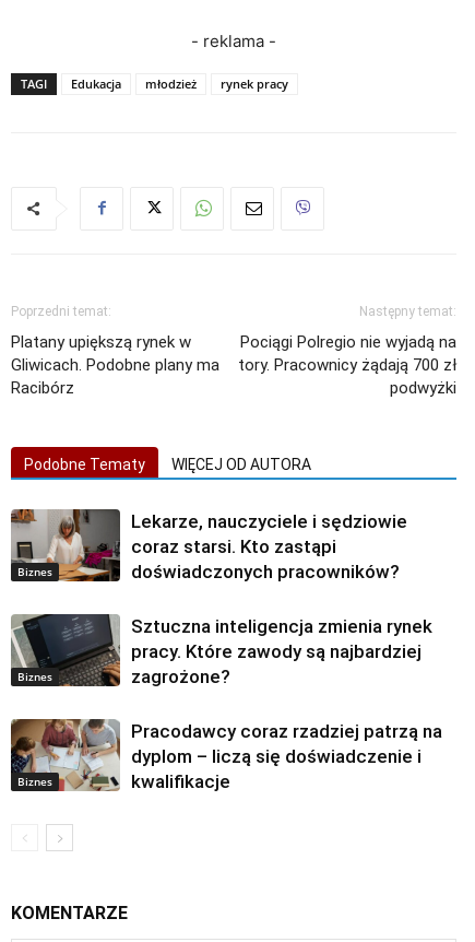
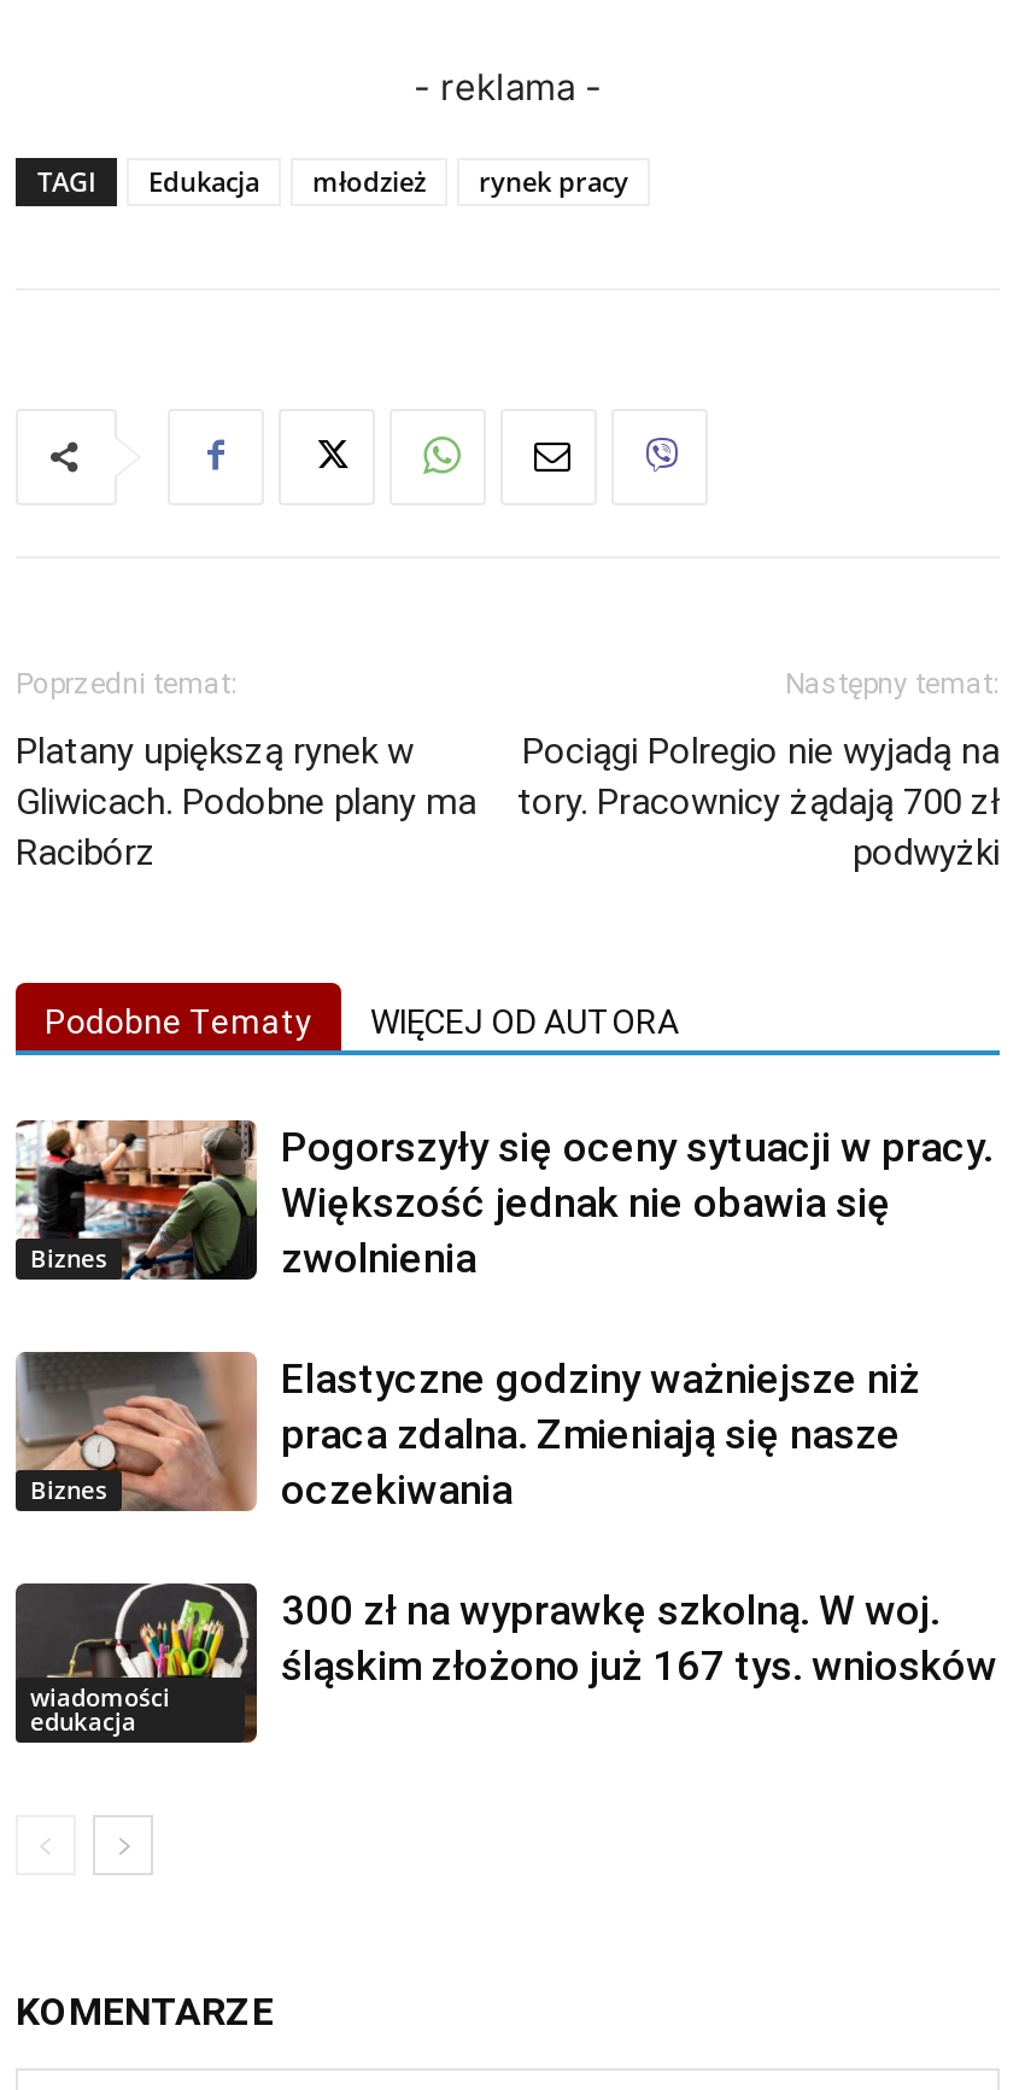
- [image]
- Lekarze, nauczyciele i sędziowie
- coraz starsi. Kto zastąpi
- doświadczonych pracowników?
+ [image]
+ Pogorszyły się oceny sytuacji w pracy.
+ Większość jednak nie obawia się
+ zwolnienia

- [image]
- Sztuczna inteligencja zmienia rynek
- pracy. Które zawody są najbardziej
- zagrożone?
+ [image]
+ Elastyczne godziny ważniejsze niż
+ praca zdalna. Zmieniają się nasze
+ oczekiwania

- [image]
- Biznes
+ [image]
+ wiadomości
+ edukacja

- Pracodawcy coraz rzadziej patrzą na
- dyplom – liczą się doświadczenie i
- kwalifikacje
+ 300 zł na wyprawkę szkolną. W woj.
+ śląskim złożono już 167 tys. wniosków
